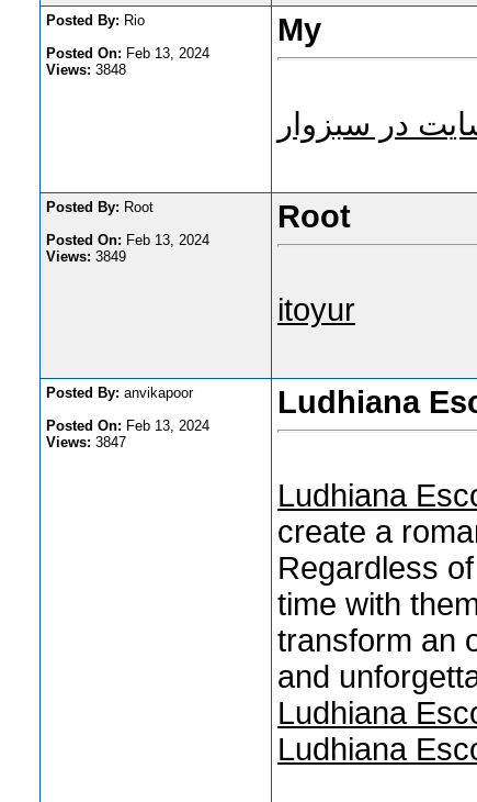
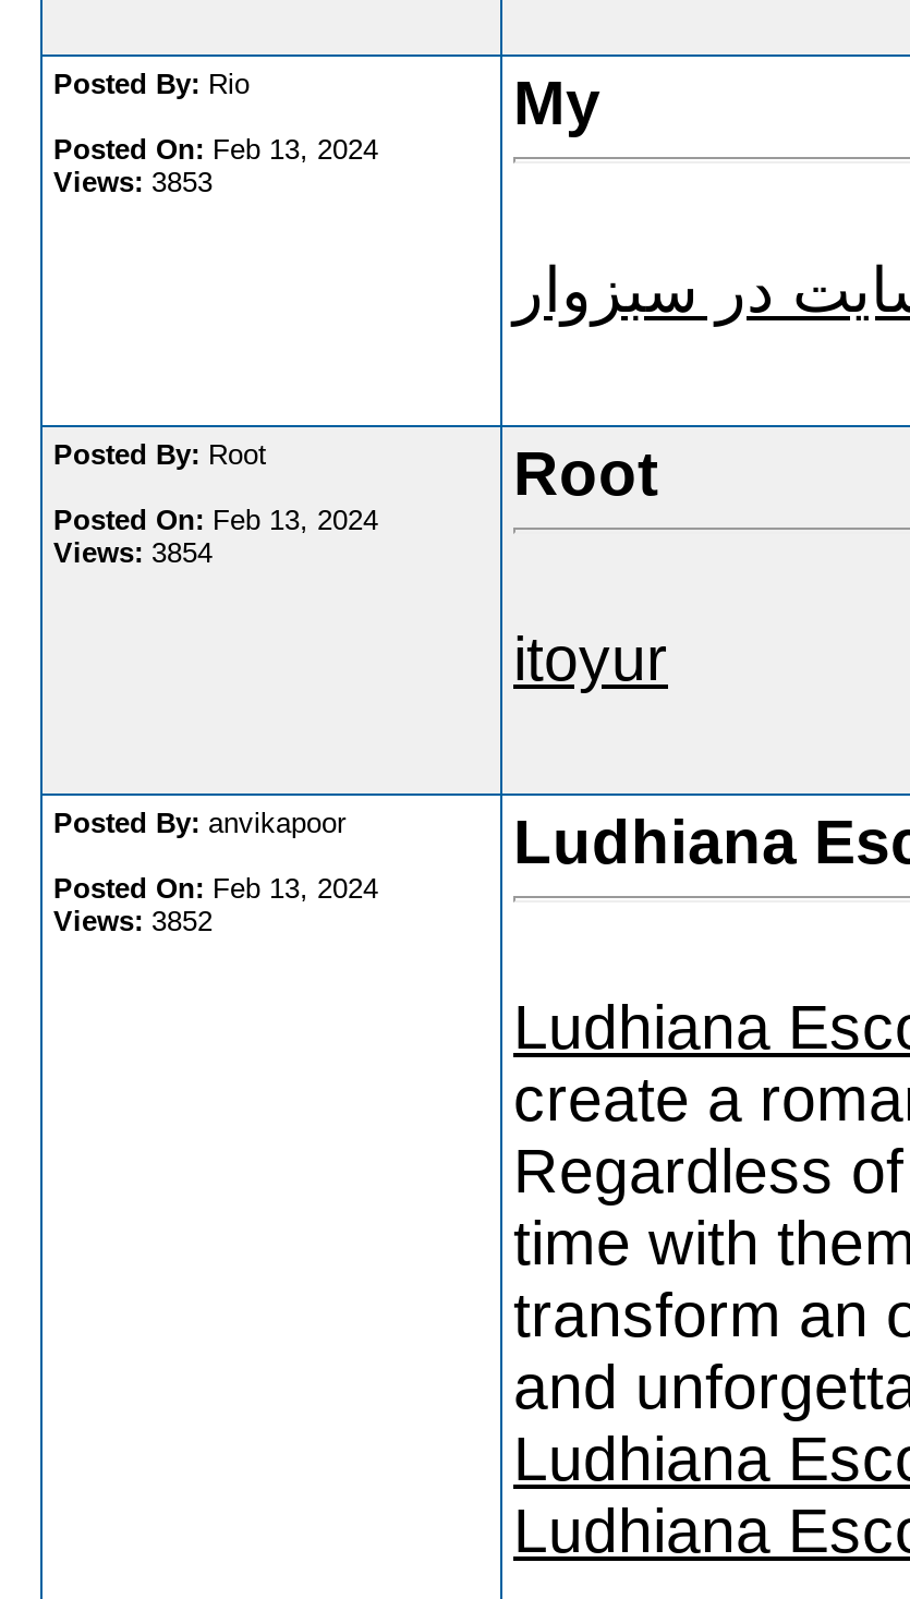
- Views: 3848
+ Views: 3853

- Views: 3849
+ Views: 3854

- Views: 3847
+ Views: 3852
